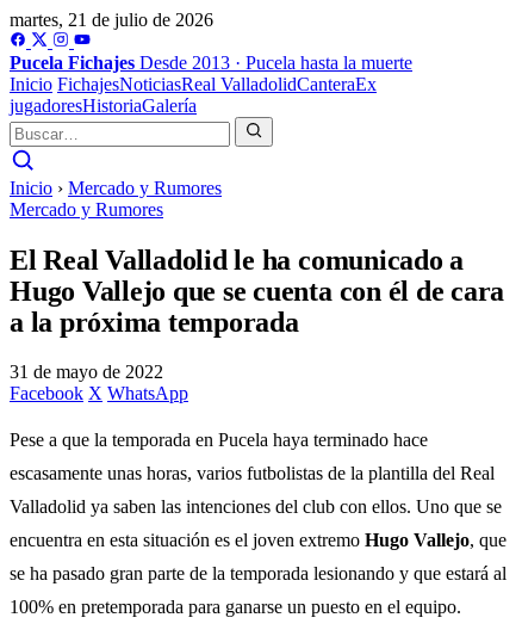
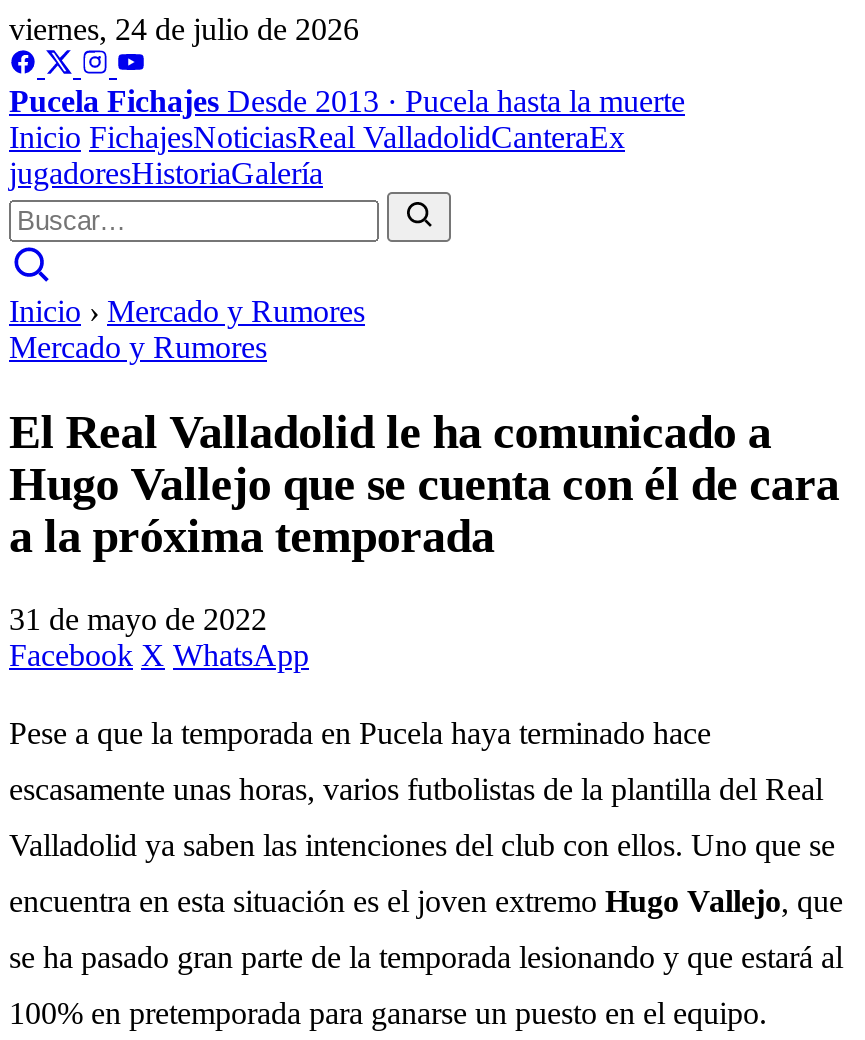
- martes, 21 de julio de 2026
+ viernes, 24 de julio de 2026
